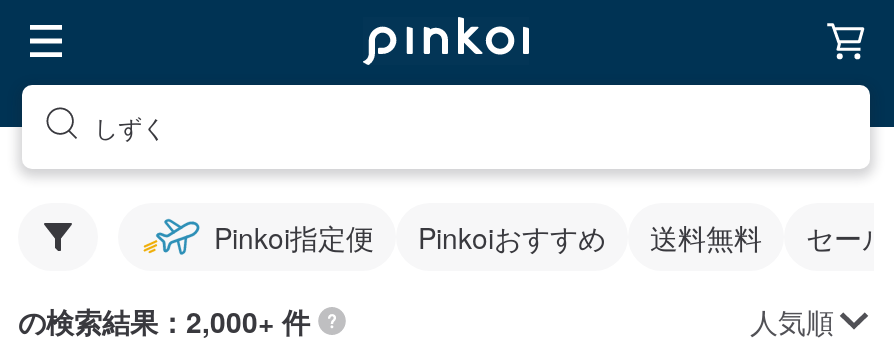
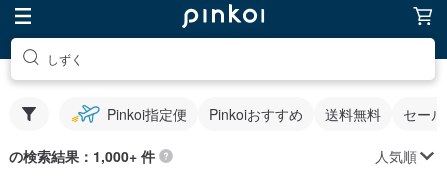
- の検索結果：2,000+ 件
+ の検索結果：1,000+ 件
